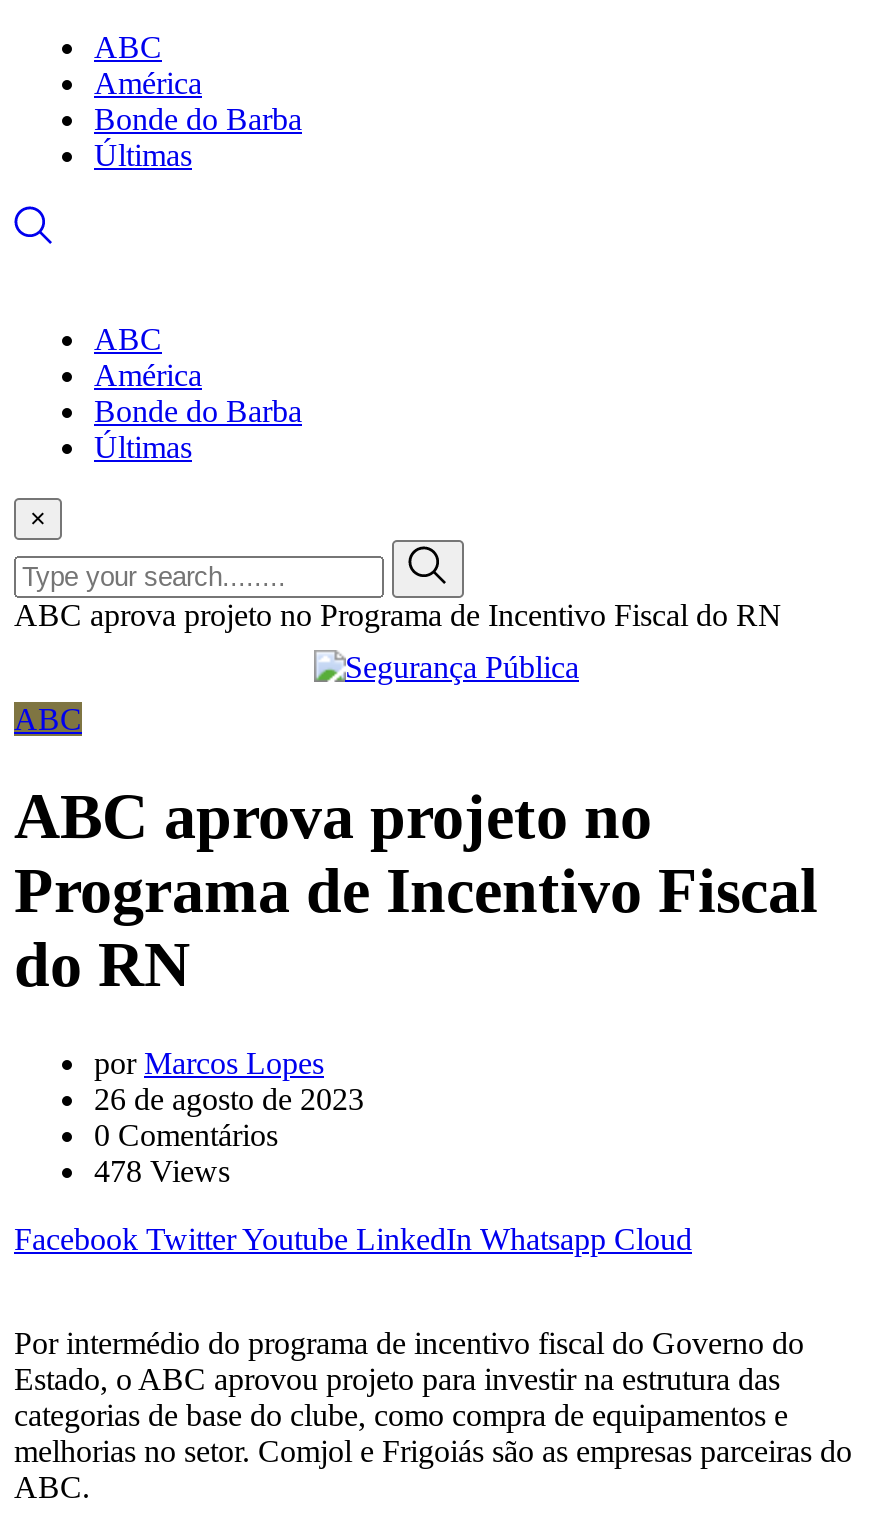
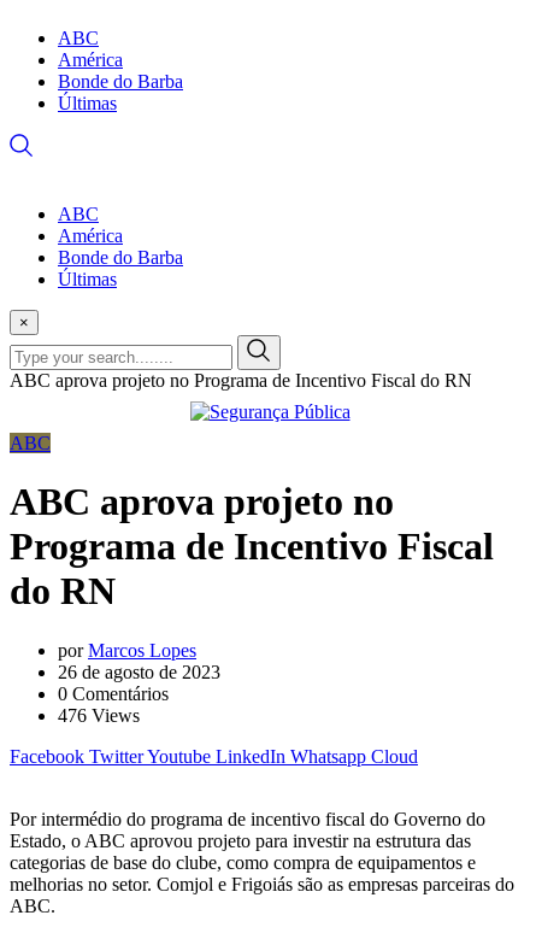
- 478 Views
+ 476 Views
